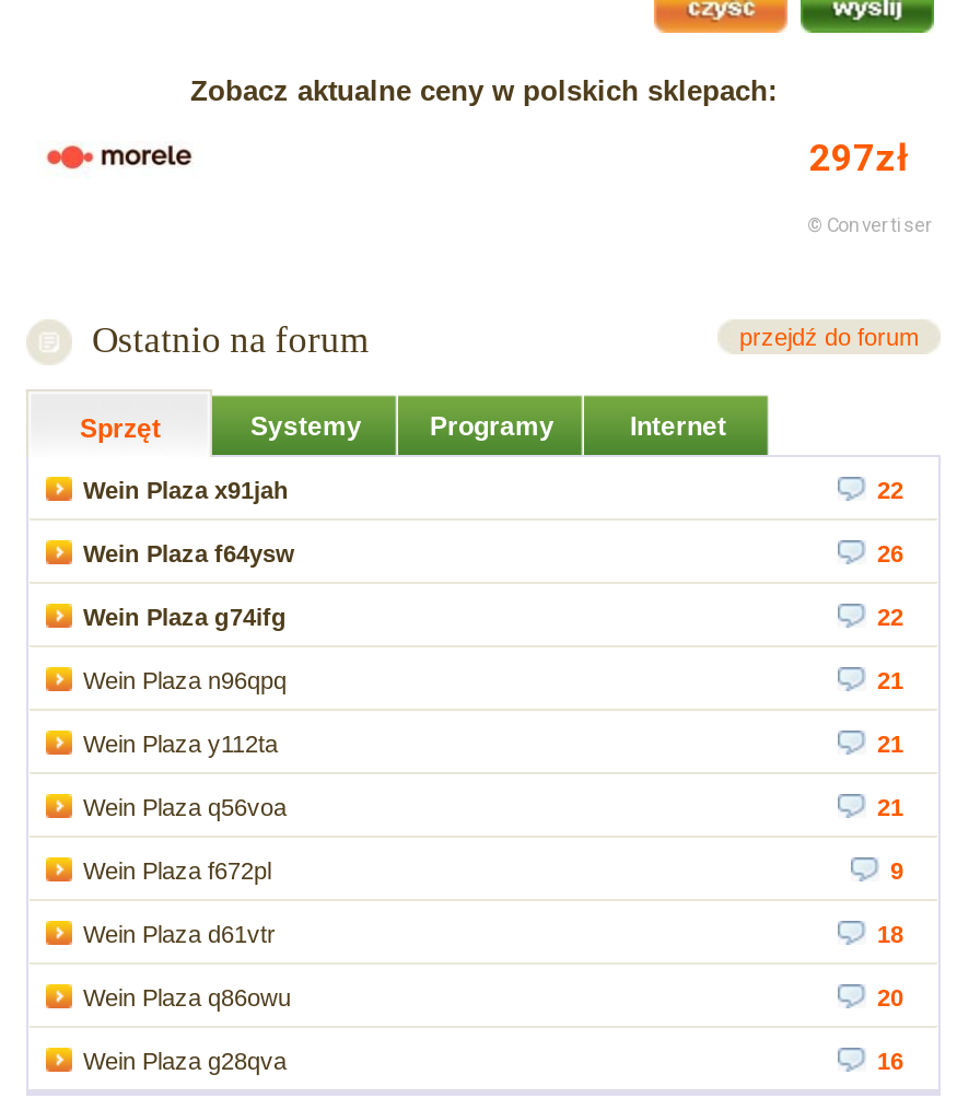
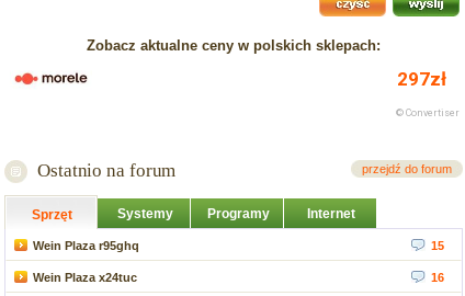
- Wein Plaza x91jah
- 22
- Wein Plaza f64ysw
- 26
- Wein Plaza g74ifg
- 22
- Wein Plaza n96qpq
- 21
- Wein Plaza y112ta
- 21
- Wein Plaza q56voa
- 21
- Wein Plaza f672pl
- 9
- Wein Plaza d61vtr
- 18
- Wein Plaza q86owu
- 20
- Wein Plaza g28qva
+ Wein Plaza r95ghq
+ 15
+ Wein Plaza x24tuc
